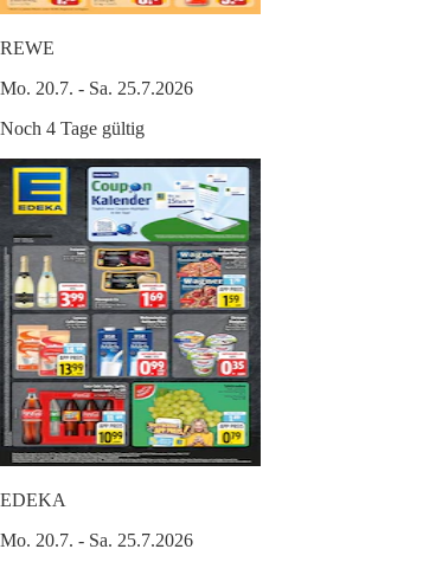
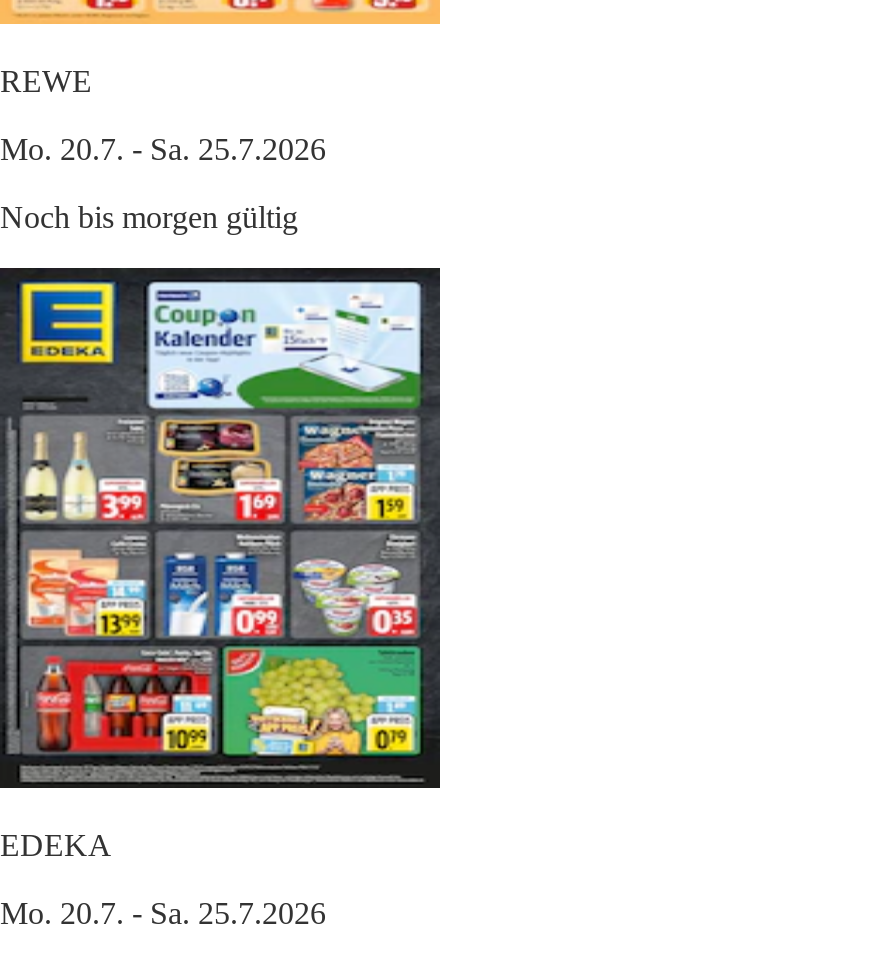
- Noch 4 Tage gültig
+ Noch bis morgen gültig
